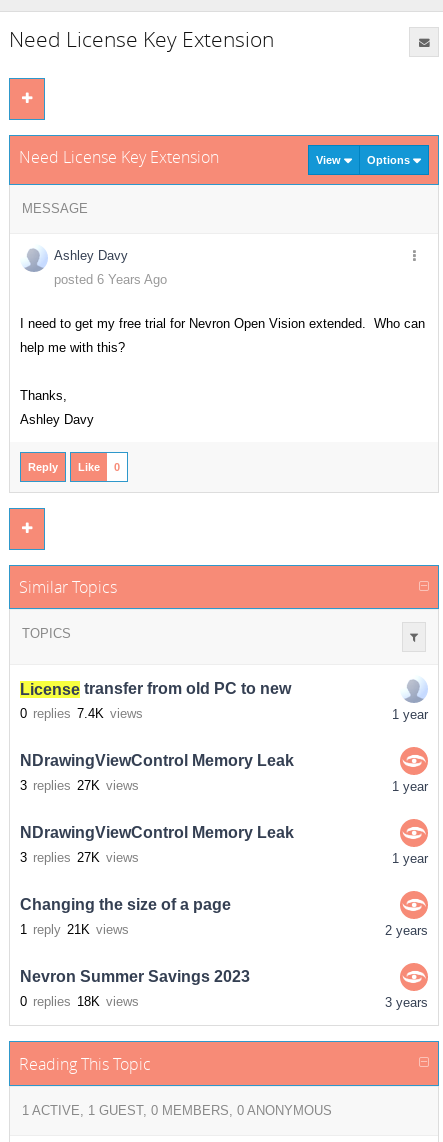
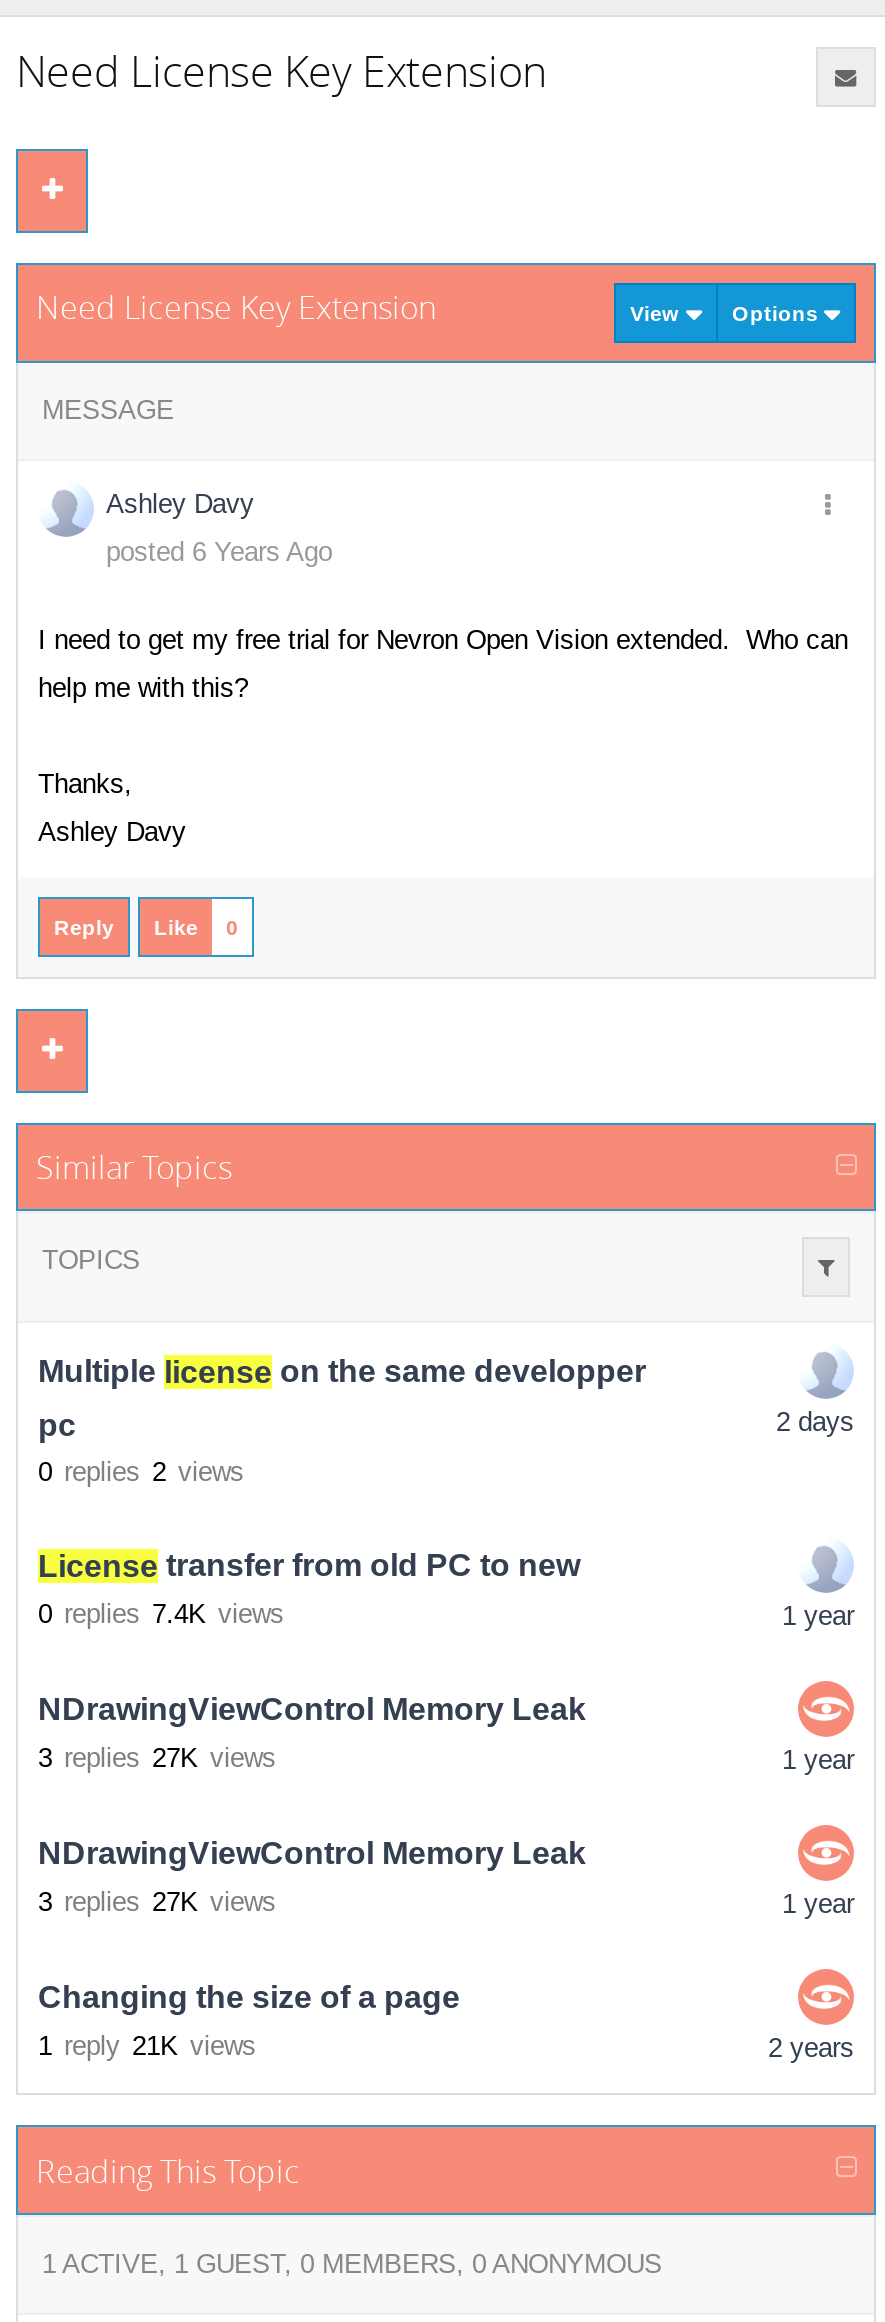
+ Multiple license on the same developper
+ pc
+ 0 replies 2 views

+ 2 days

moved down: License transfer from old PC to new | 0 replies 7.4K views | 1 year | ... | 1 reply 21K views | 2 years

- Nevron Summer Savings 2023
- 0 replies 18K views
- 3 years
